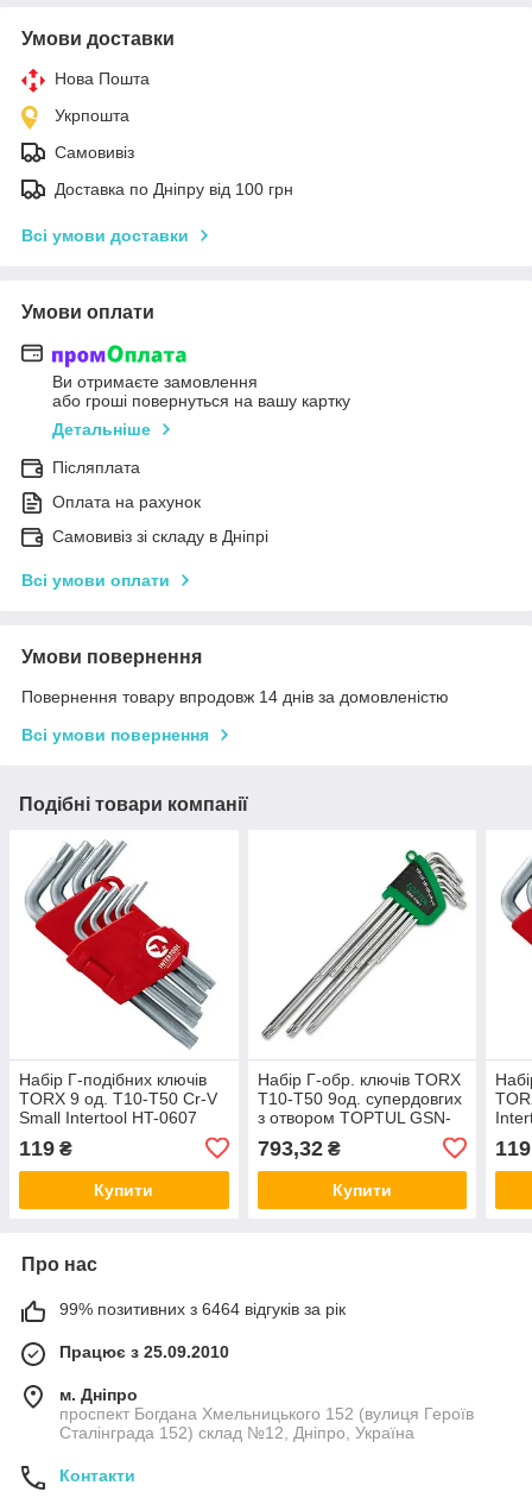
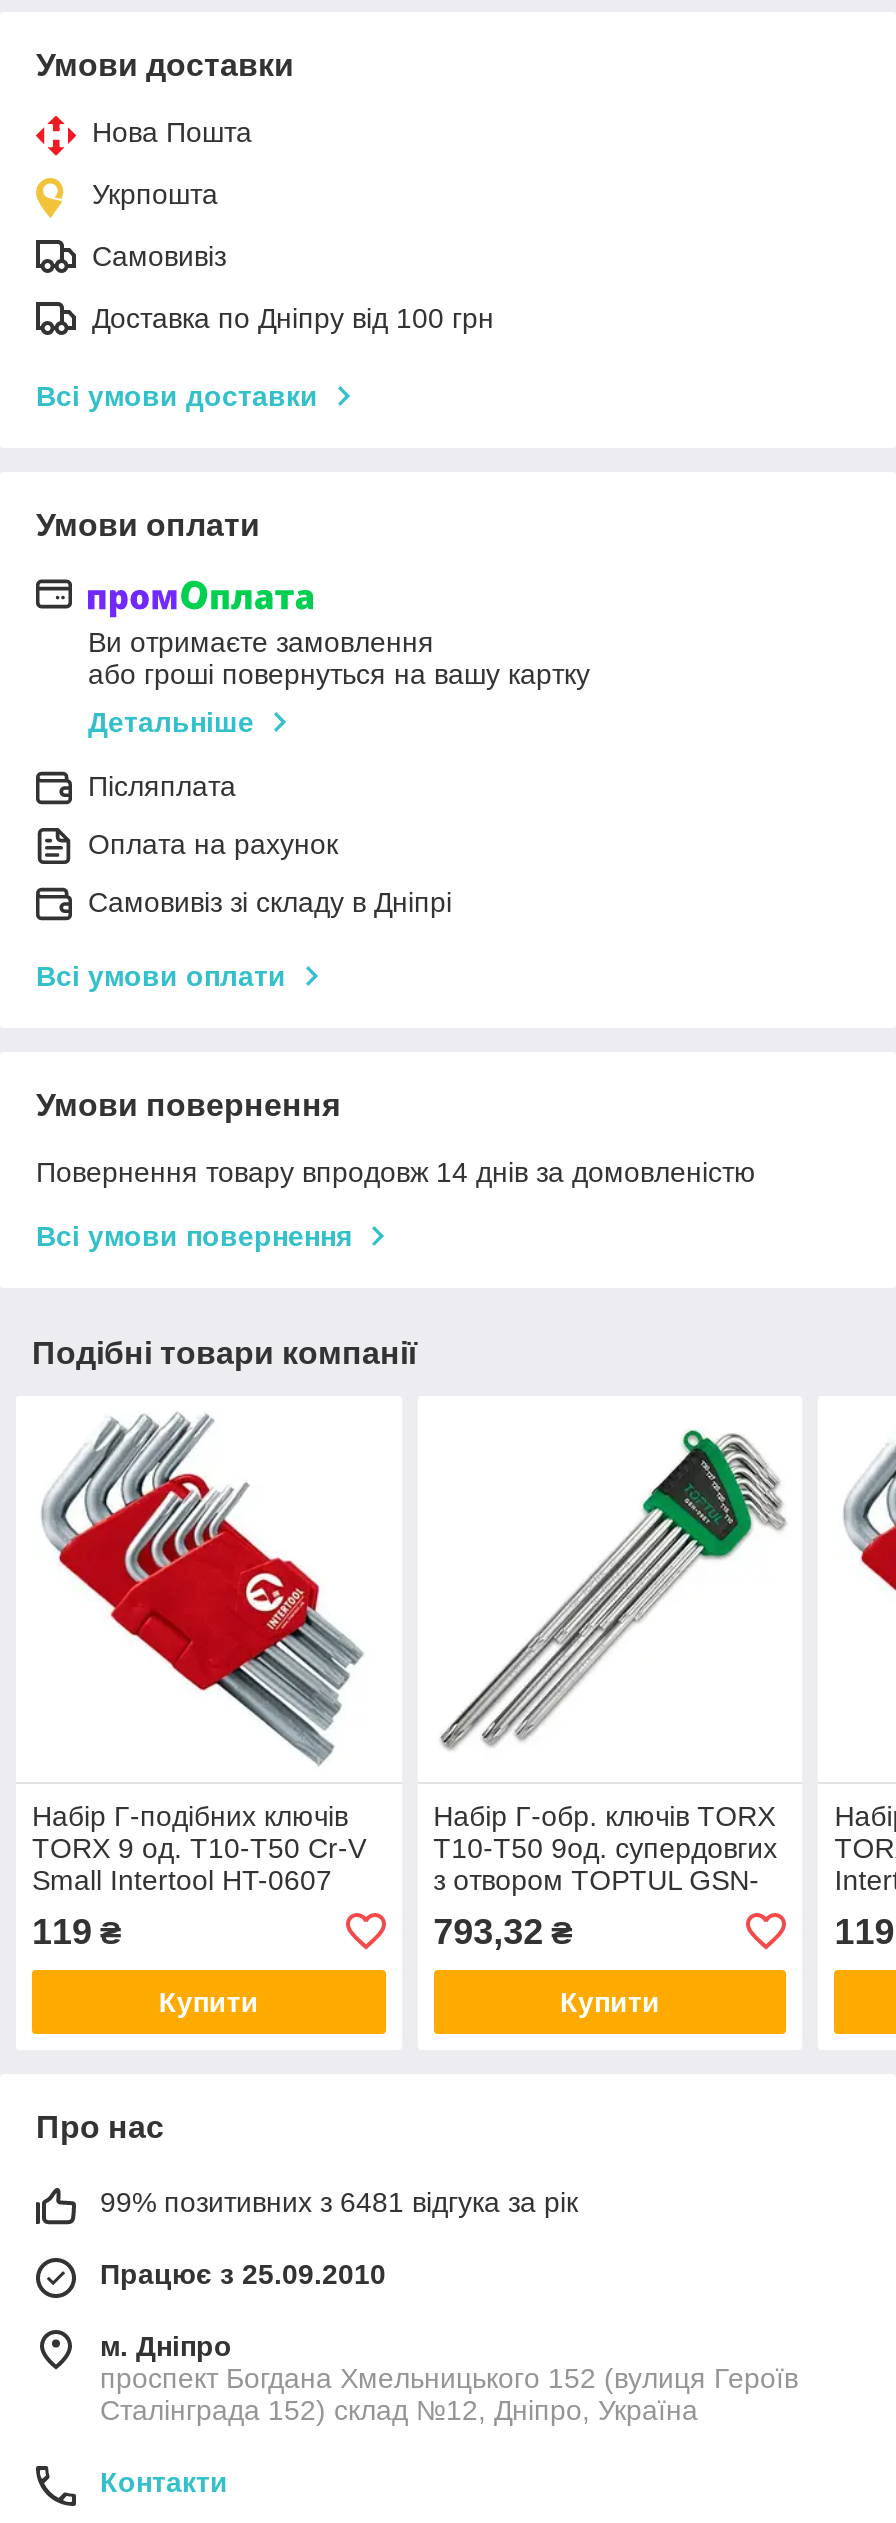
- 99% позитивних з 6464 відгуків за рік
+ 99% позитивних з 6481 відгука за рік
